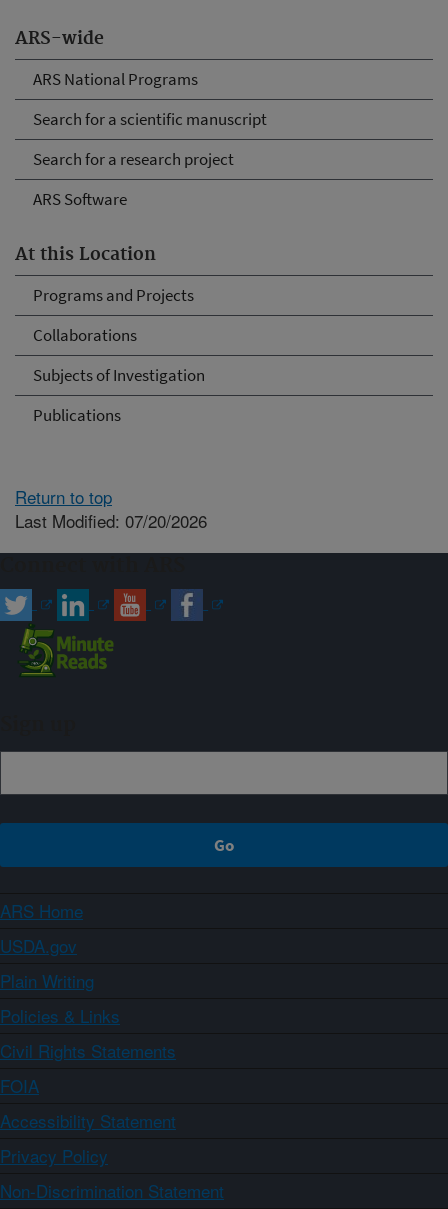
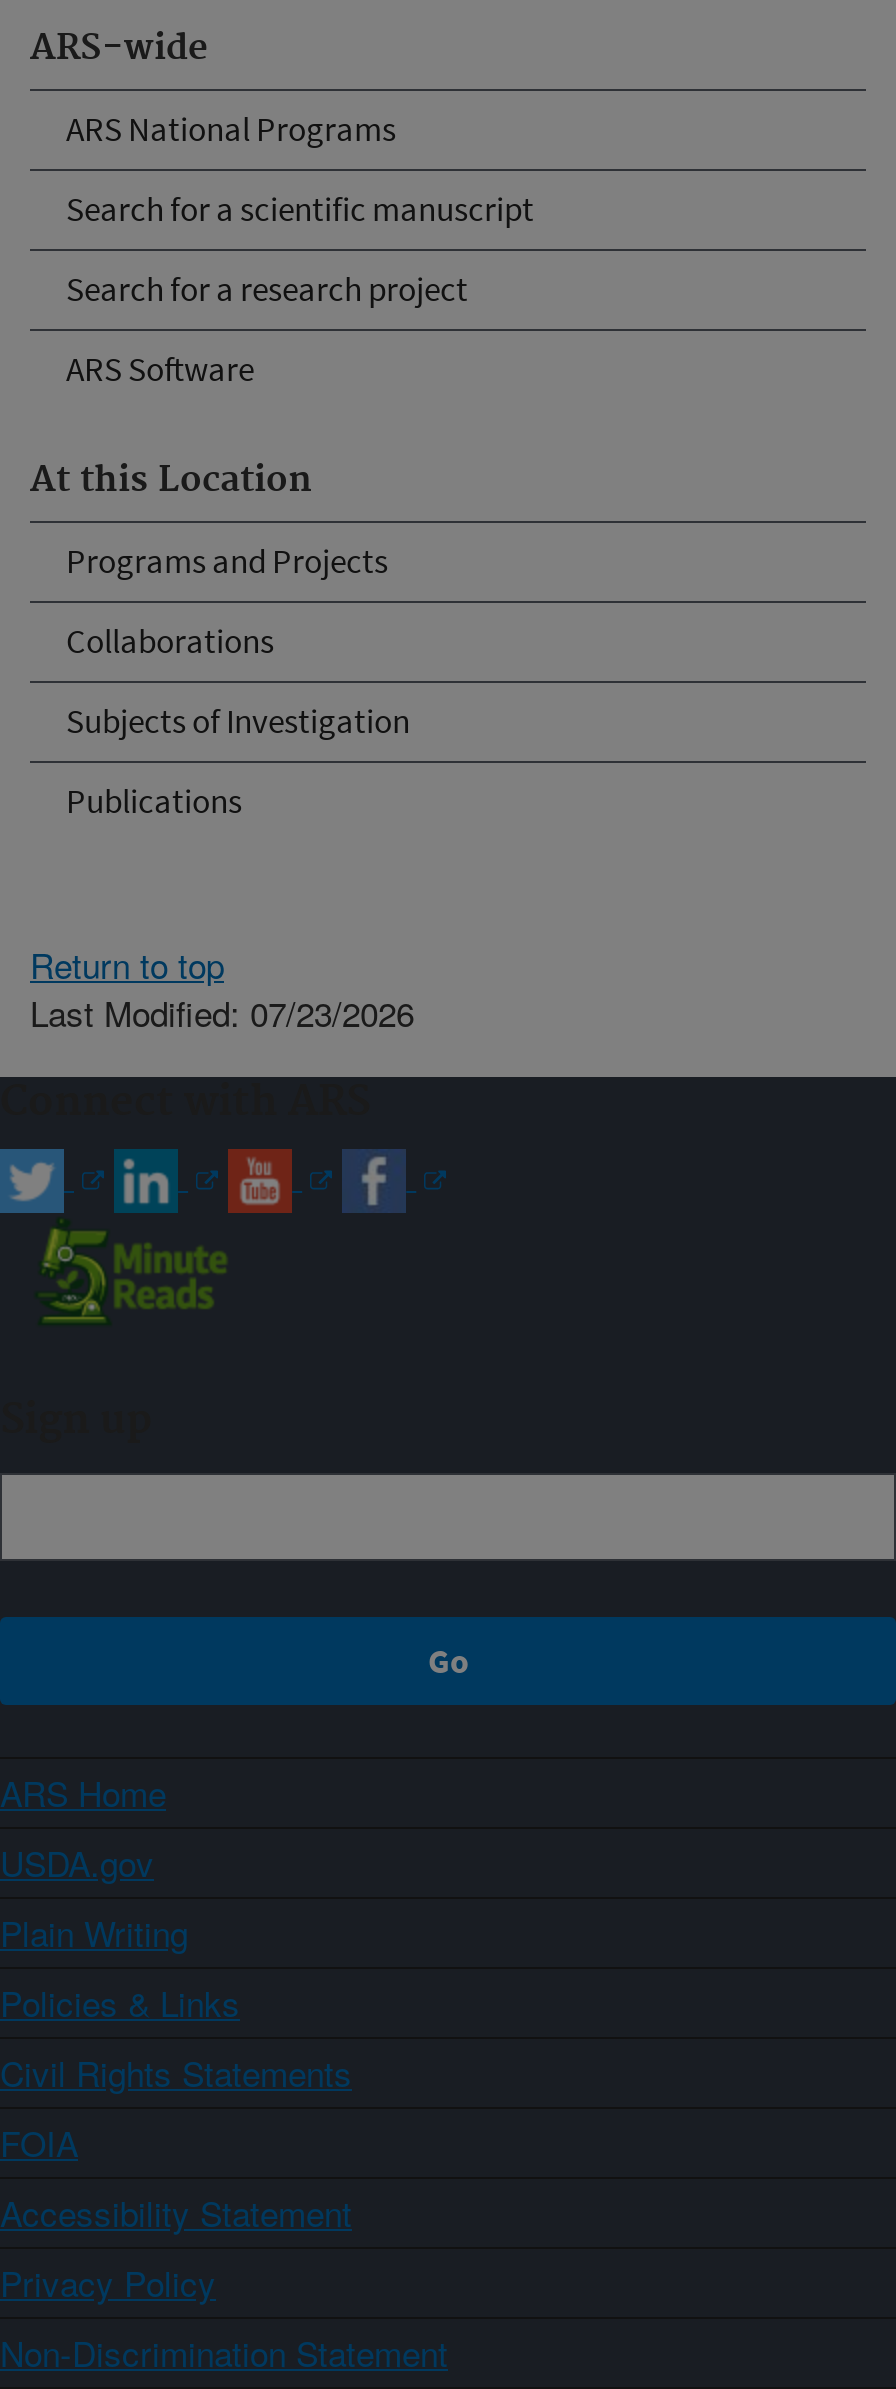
- Last Modified: 07/20/2026
+ Last Modified: 07/23/2026
